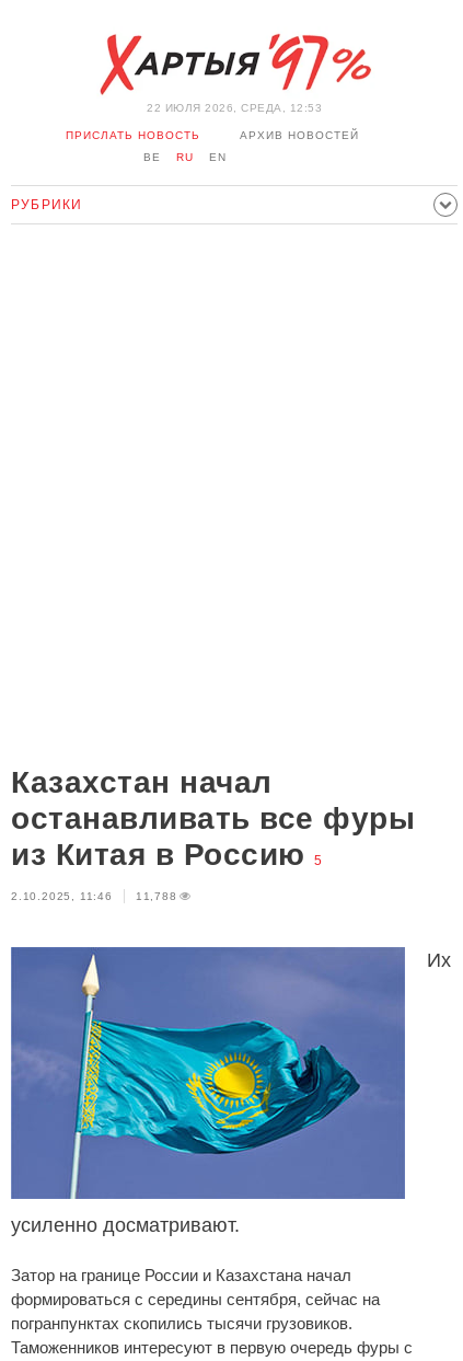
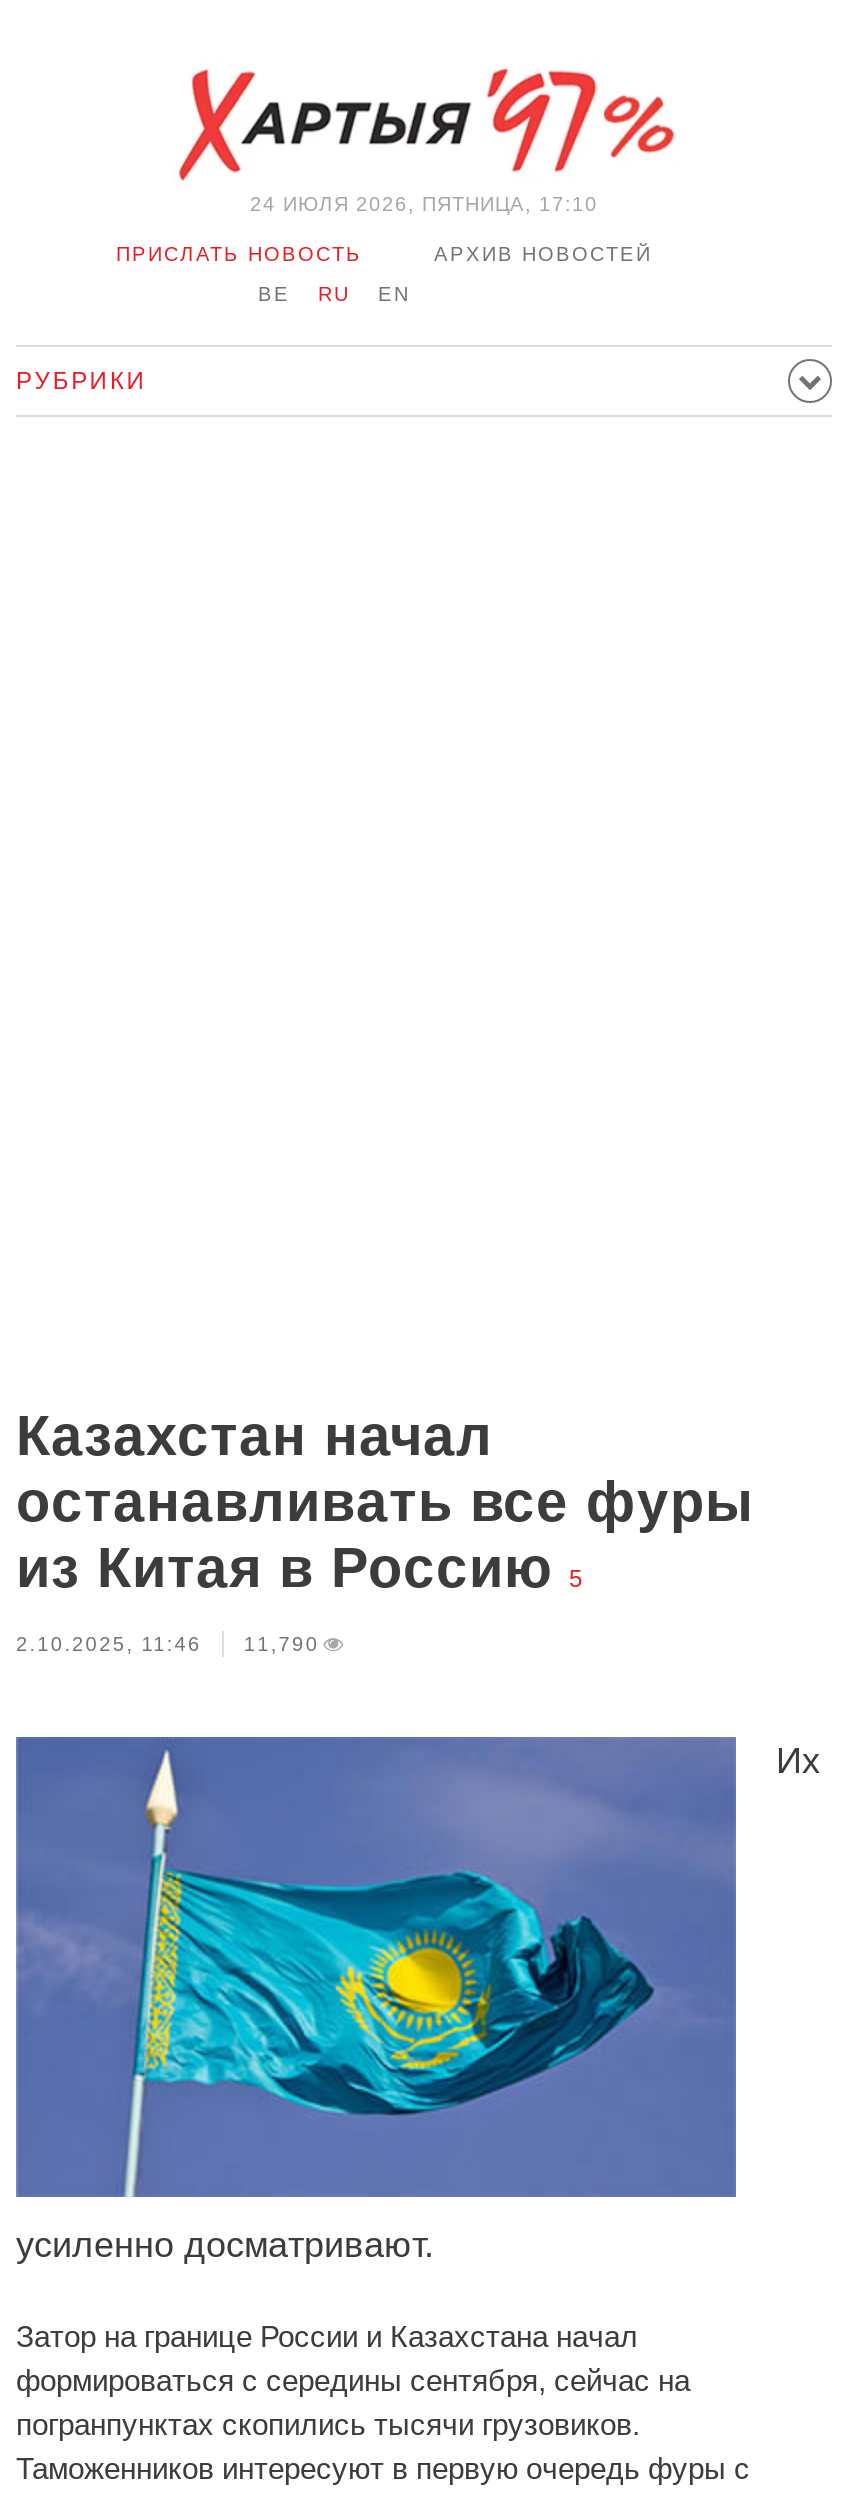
- 22 ИЮЛЯ 2026, СРЕДА, 12:53
+ 24 ИЮЛЯ 2026, ПЯТНИЦА, 17:10

- 2.10.2025, 11:46 11,788
+ 2.10.2025, 11:46 11,790
